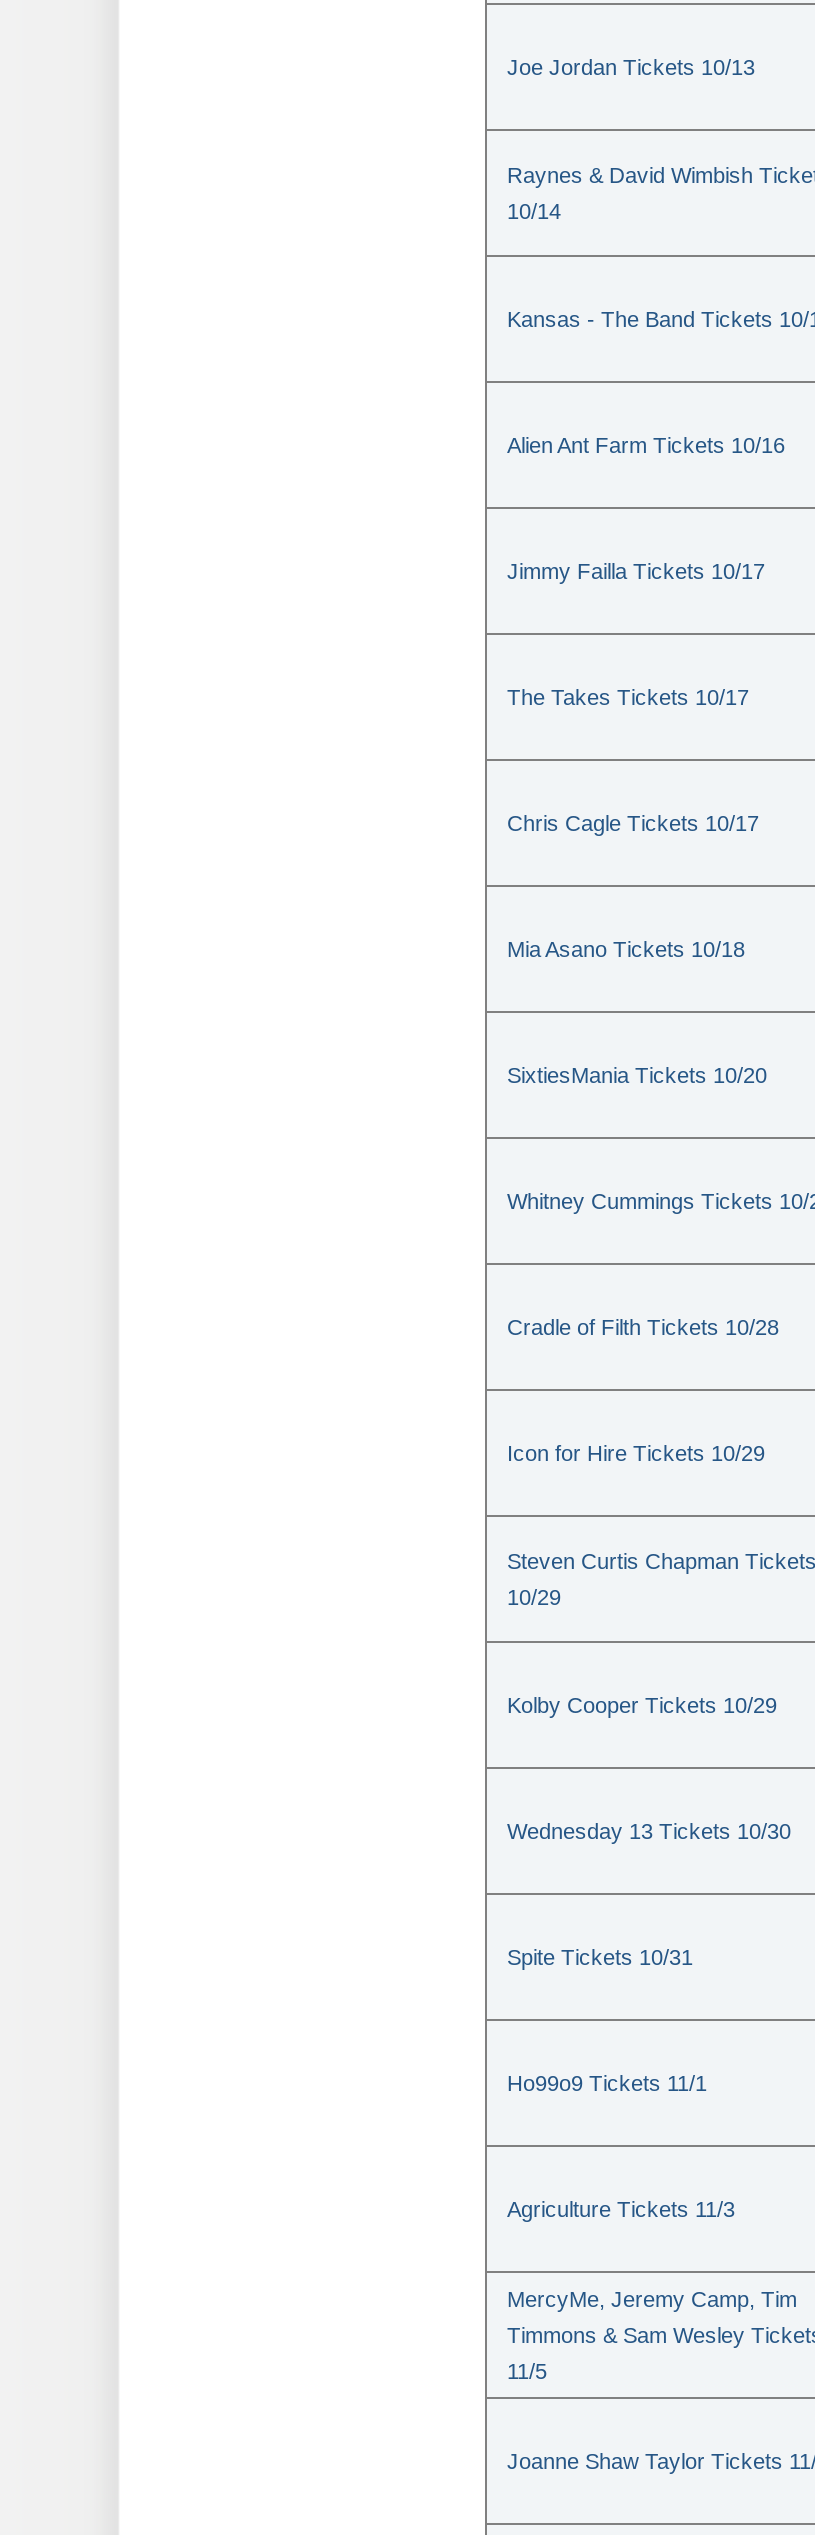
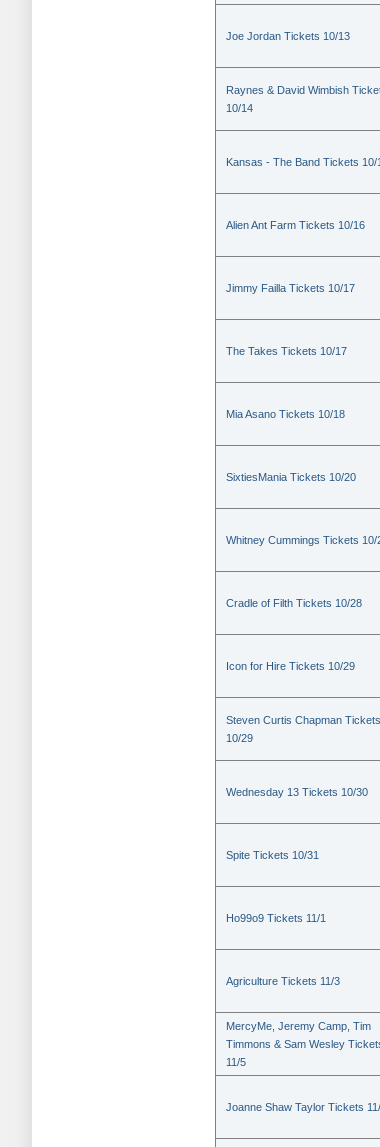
- Chris Cagle Tickets 10/17

- Kolby Cooper Tickets 10/29
